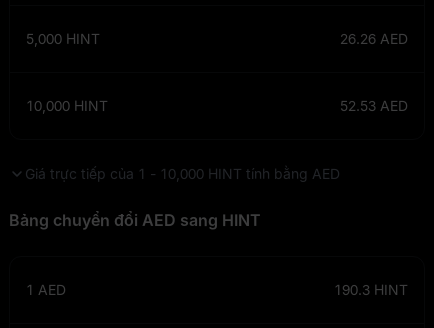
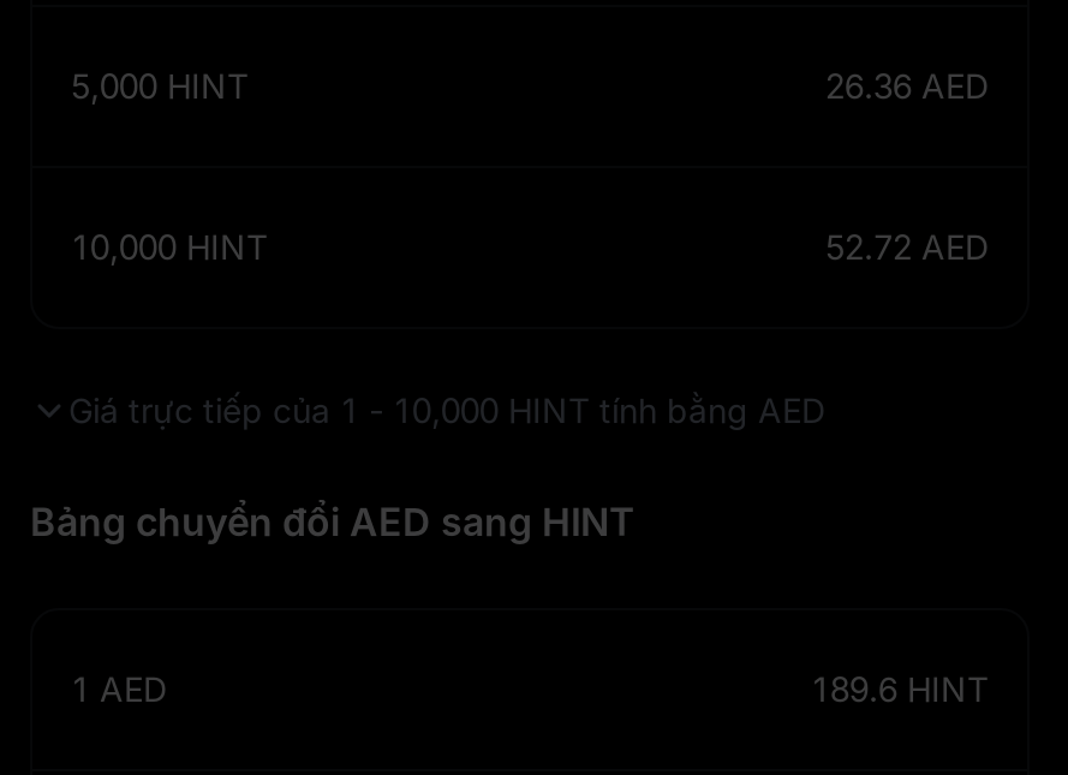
- 26.26 AED
+ 26.36 AED

- 52.53 AED
+ 52.72 AED

- 190.3 HINT
+ 189.6 HINT
